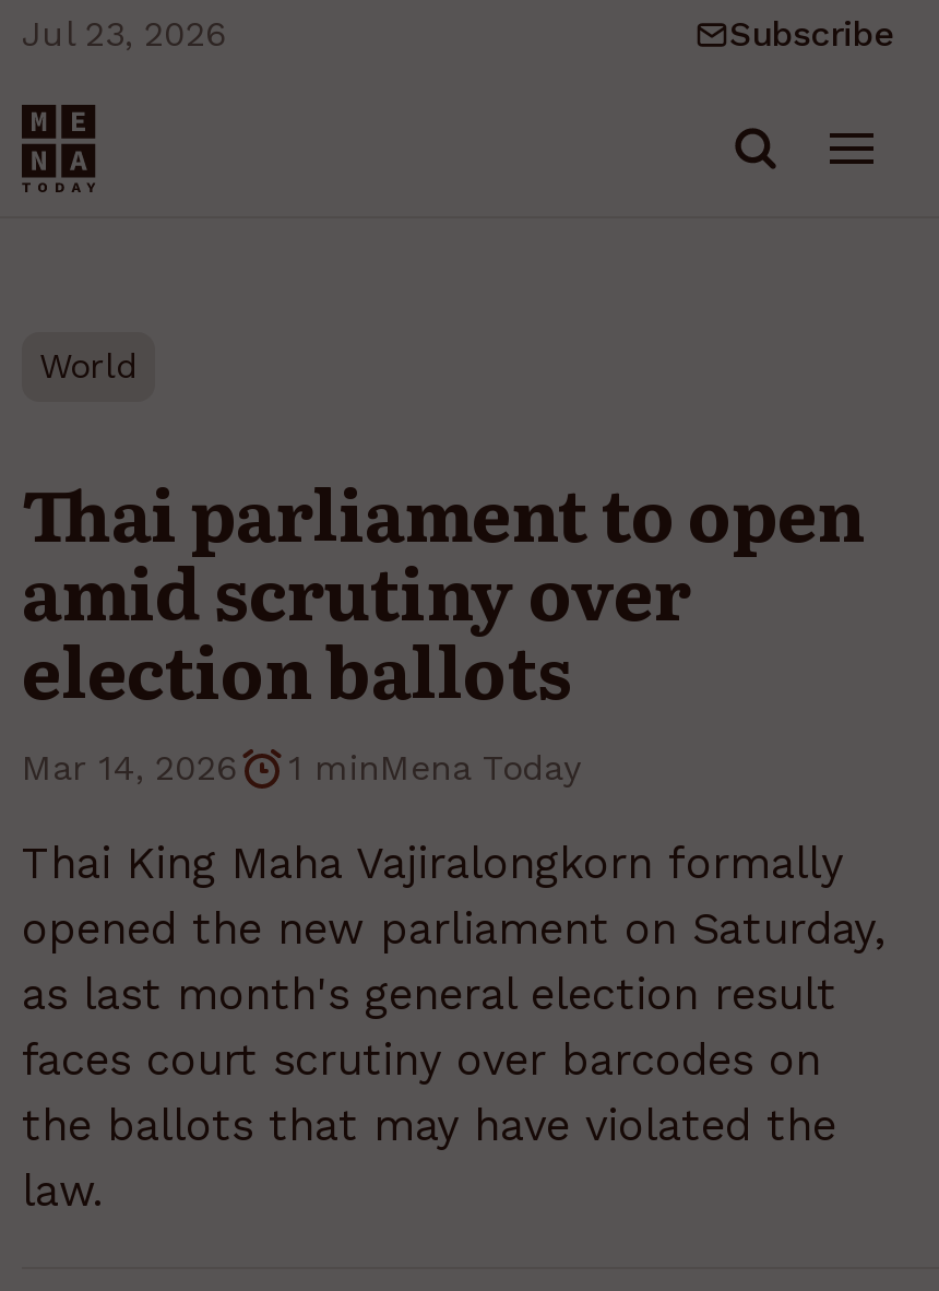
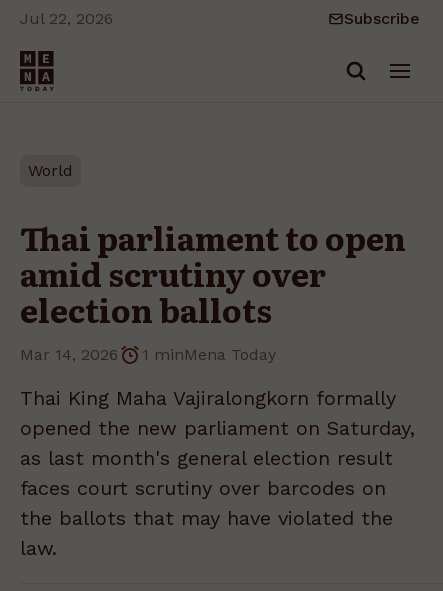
- Jul 23, 2026
+ Jul 22, 2026
